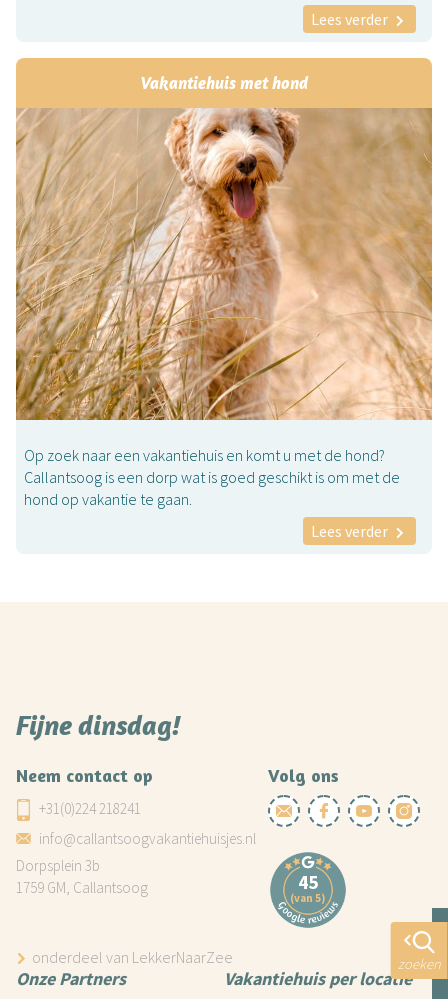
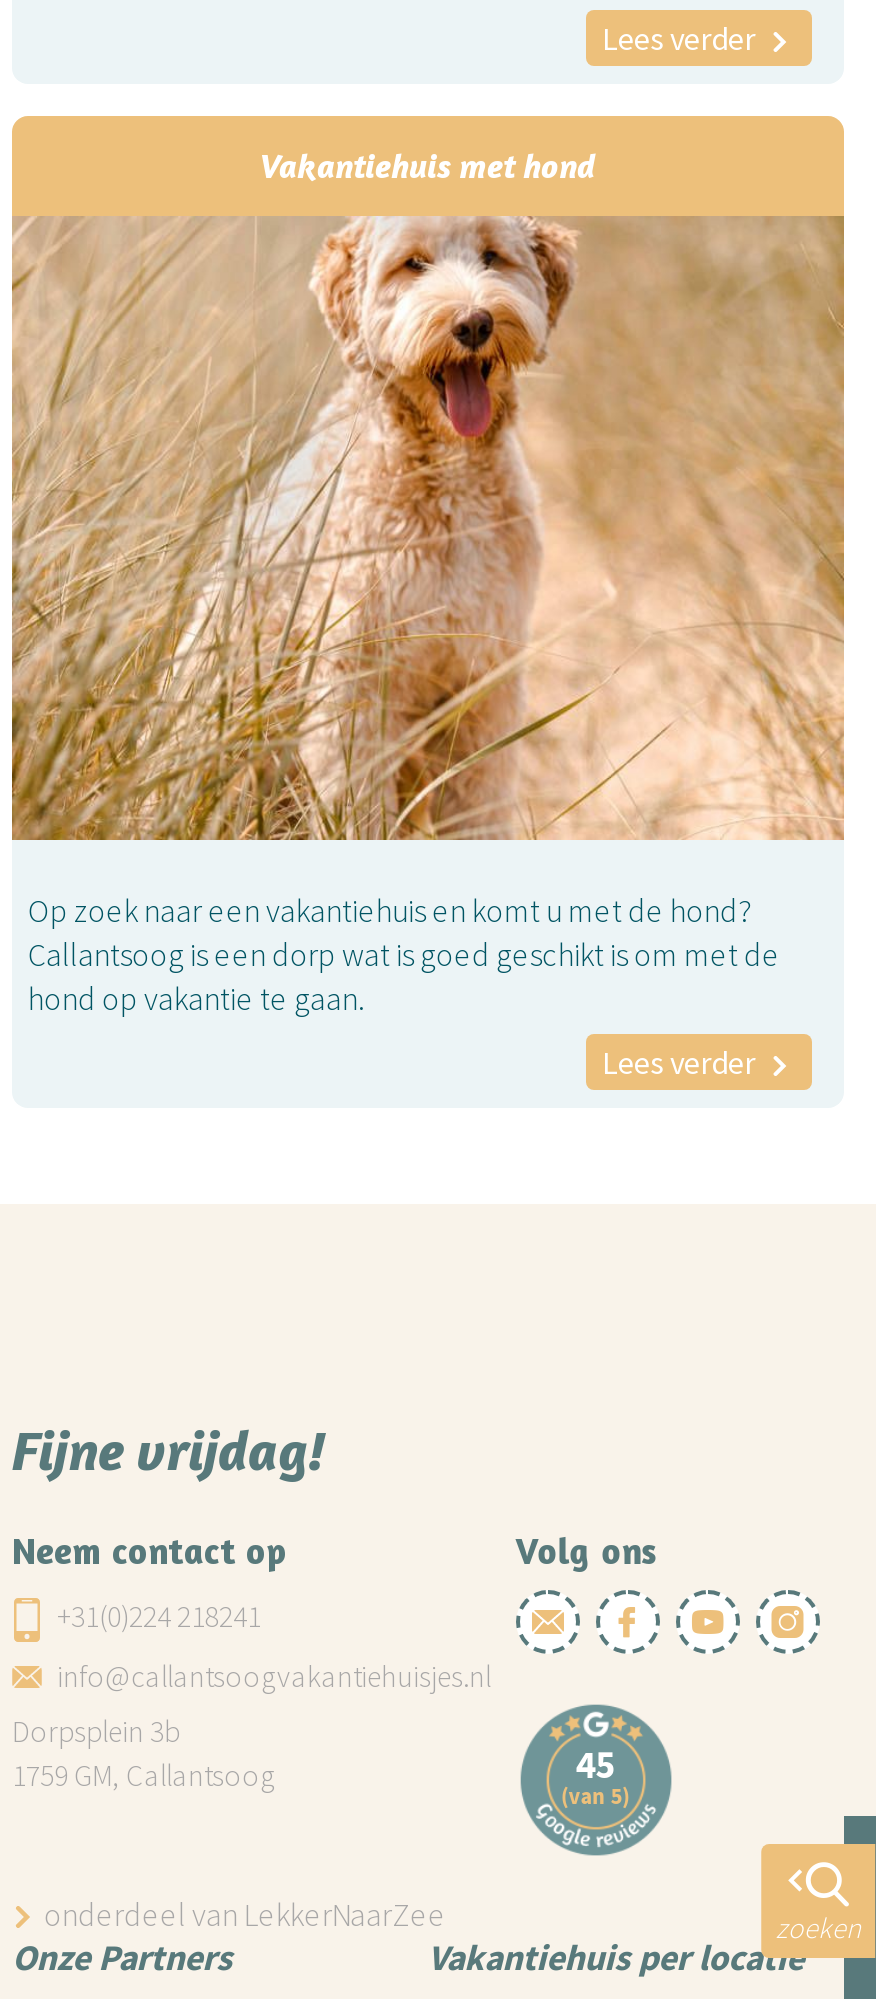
- Fijne dinsdag!
+ Fijne vrijdag!
